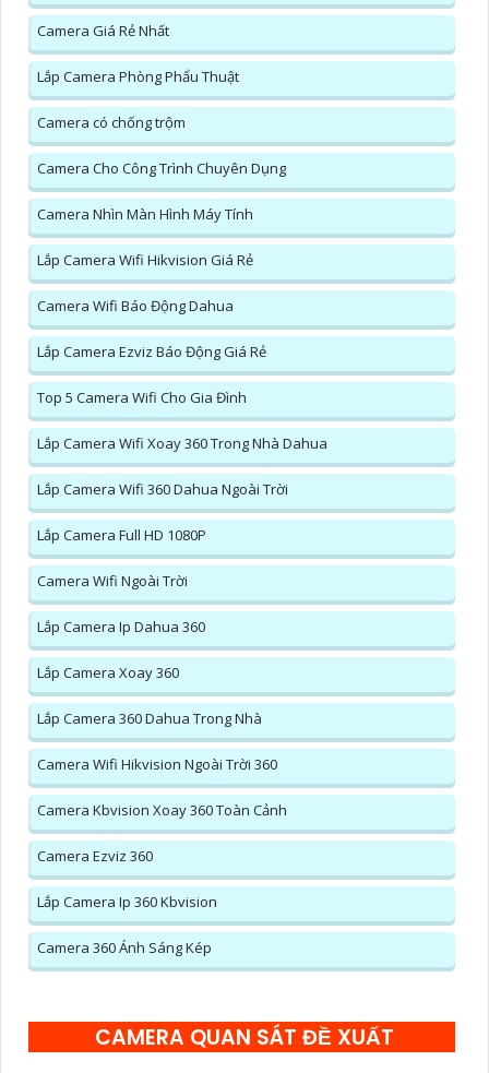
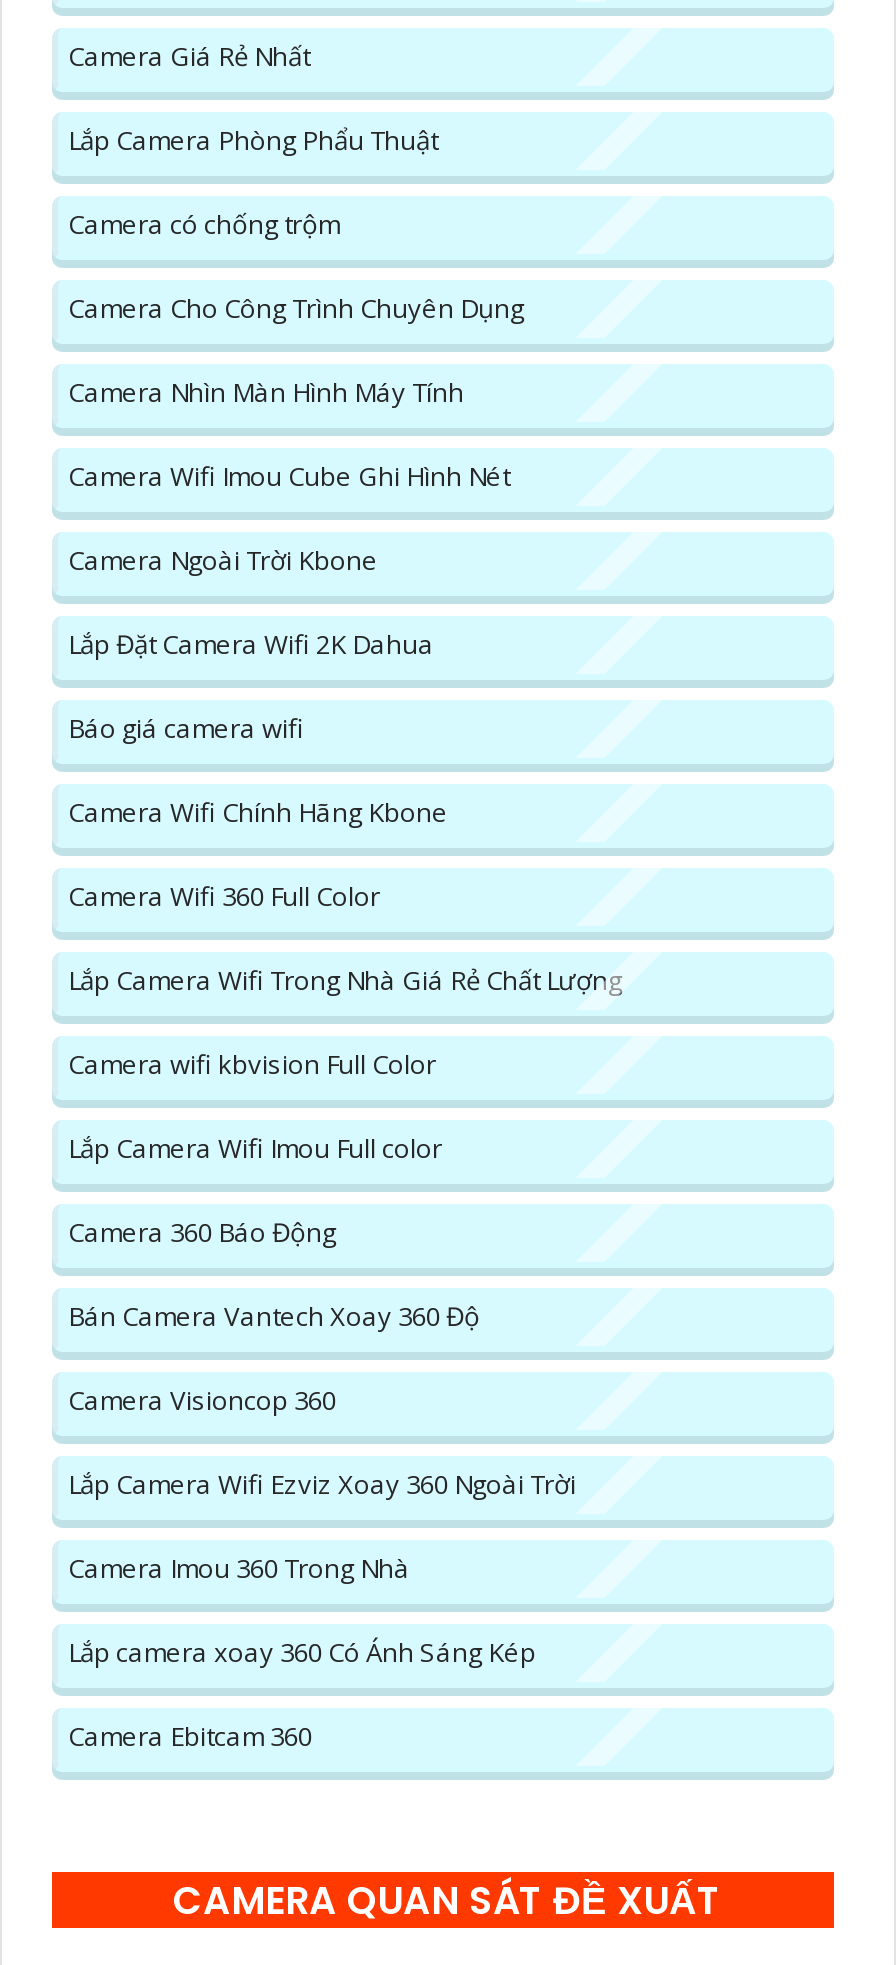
- Lắp Camera Wifi Hikvision Giá Rẻ
+ Camera Wifi Imou Cube Ghi Hình Nét

- Camera Wifi Báo Động Dahua
+ Camera Ngoài Trời Kbone

- Lắp Camera Ezviz Báo Động Giá Rẻ
+ Lắp Đặt Camera Wifi 2K Dahua

- Top 5 Camera Wifi Cho Gia Đình
+ Báo giá camera wifi

- Lắp Camera Wifi Xoay 360 Trong Nhà Dahua
+ Camera Wifi Chính Hãng Kbone

- Lắp Camera Wifi 360 Dahua Ngoài Trời
+ Camera Wifi 360 Full Color

- Lắp Camera Full HD 1080P
+ Lắp Camera Wifi Trong Nhà Giá Rẻ Chất Lượng

- Camera Wifi Ngoài Trời
+ Camera wifi kbvision Full Color

- Lắp Camera Ip Dahua 360
+ Lắp Camera Wifi Imou Full color

- Lắp Camera Xoay 360
+ Camera 360 Báo Động

- Lắp Camera 360 Dahua Trong Nhà
+ Bán Camera Vantech Xoay 360 Độ

- Camera Wifi Hikvision Ngoài Trời 360
+ Camera Visioncop 360

- Camera Kbvision Xoay 360 Toàn Cảnh
+ Lắp Camera Wifi Ezviz Xoay 360 Ngoài Trời

- Camera Ezviz 360
+ Camera Imou 360 Trong Nhà

- Lắp Camera Ip 360 Kbvision
+ Lắp camera xoay 360 Có Ánh Sáng Kép

- Camera 360 Ánh Sáng Kép
+ Camera Ebitcam 360
